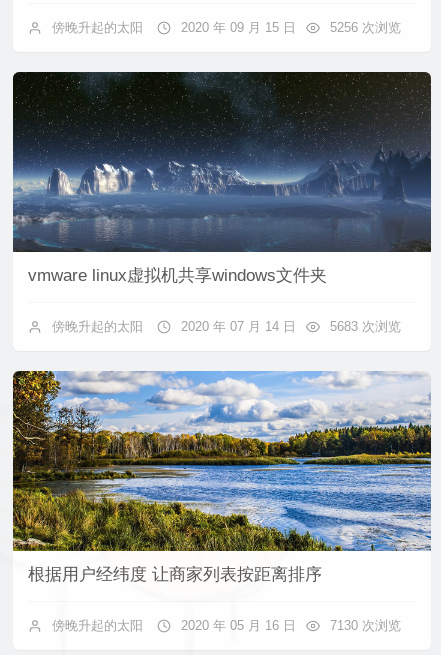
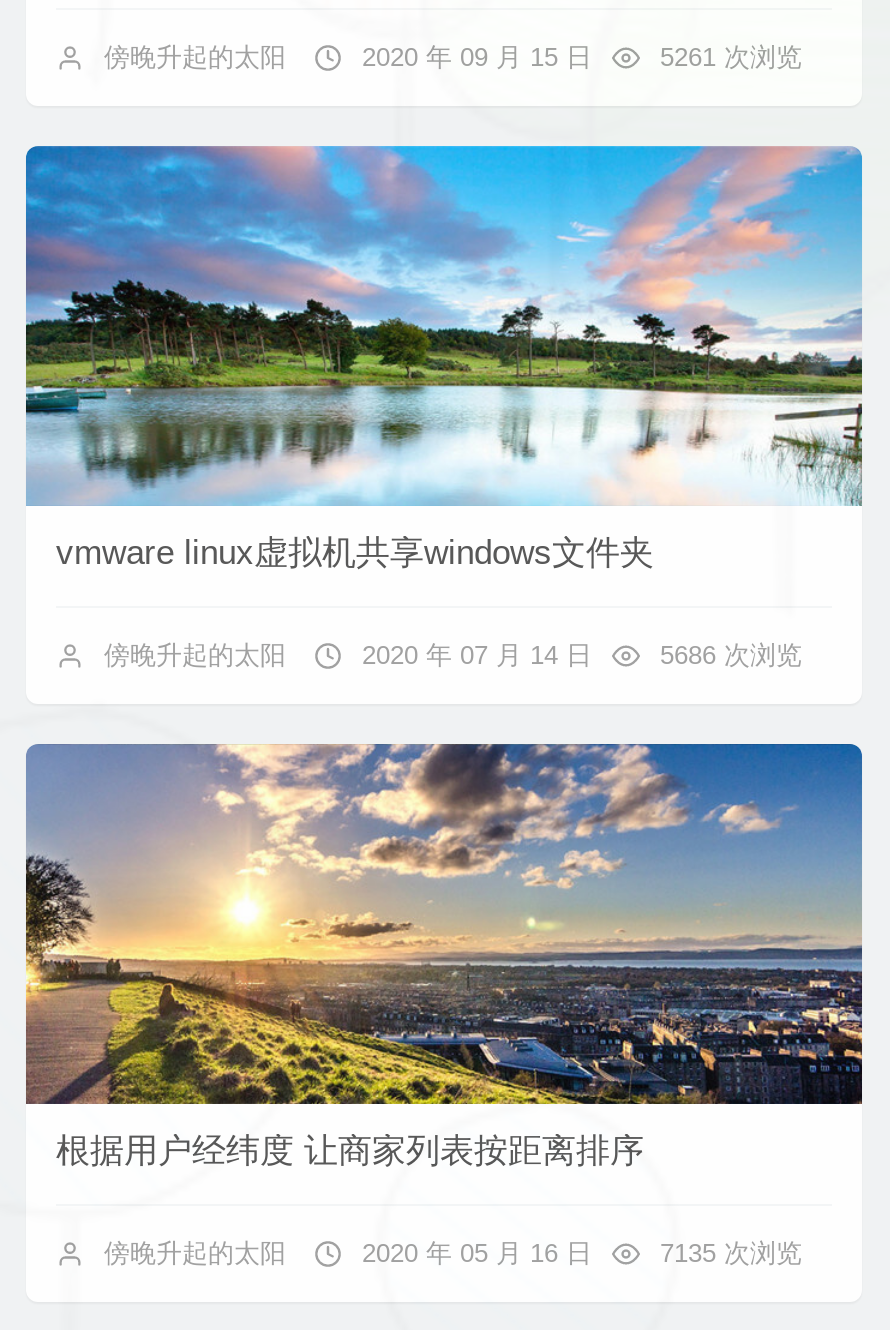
- 5256 次浏览
+ 5261 次浏览

- [image]
+ [image]

- 5683 次浏览
+ 5686 次浏览

- [image]
+ [image]

- 7130 次浏览
+ 7135 次浏览
